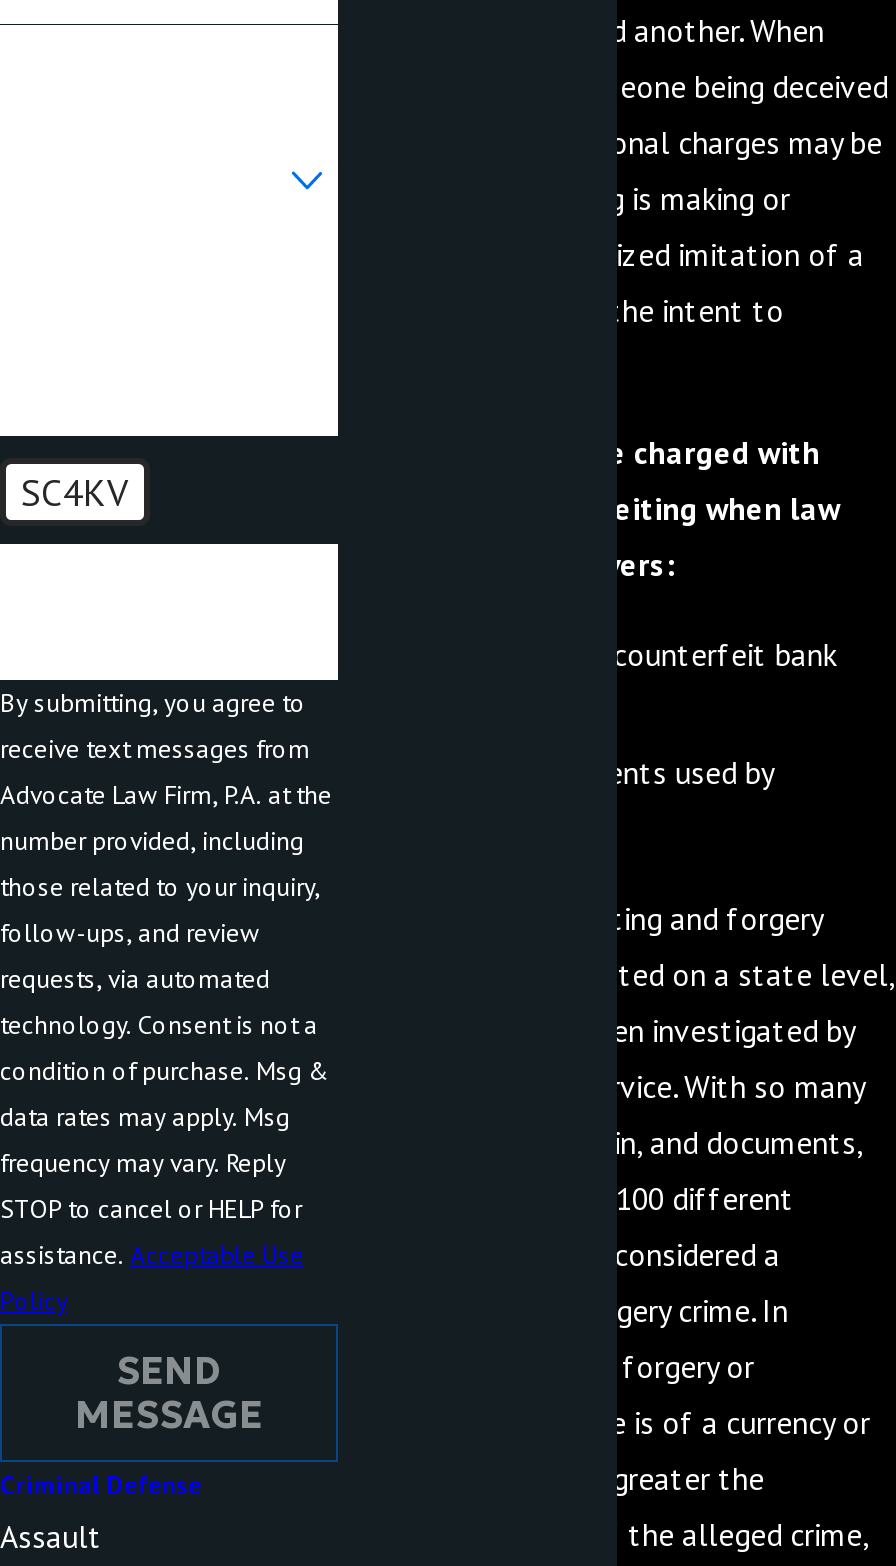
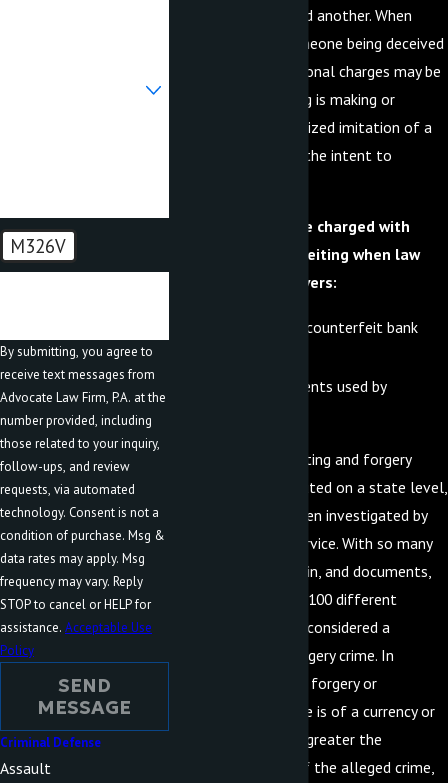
- SC4KV
+ M326V
